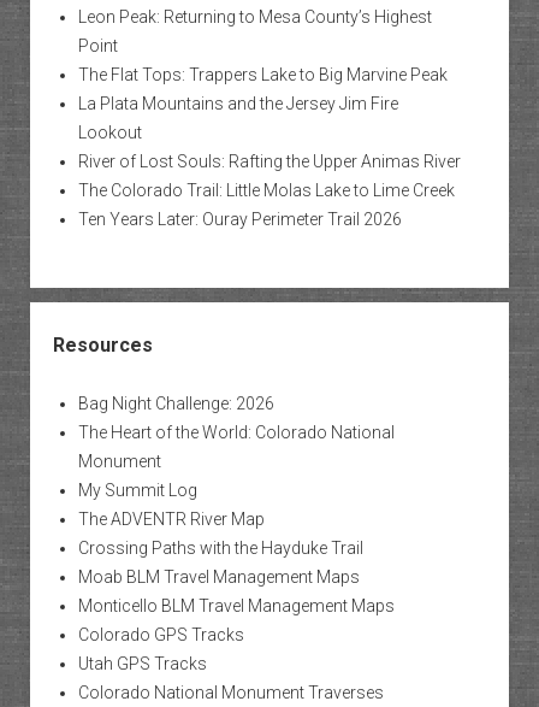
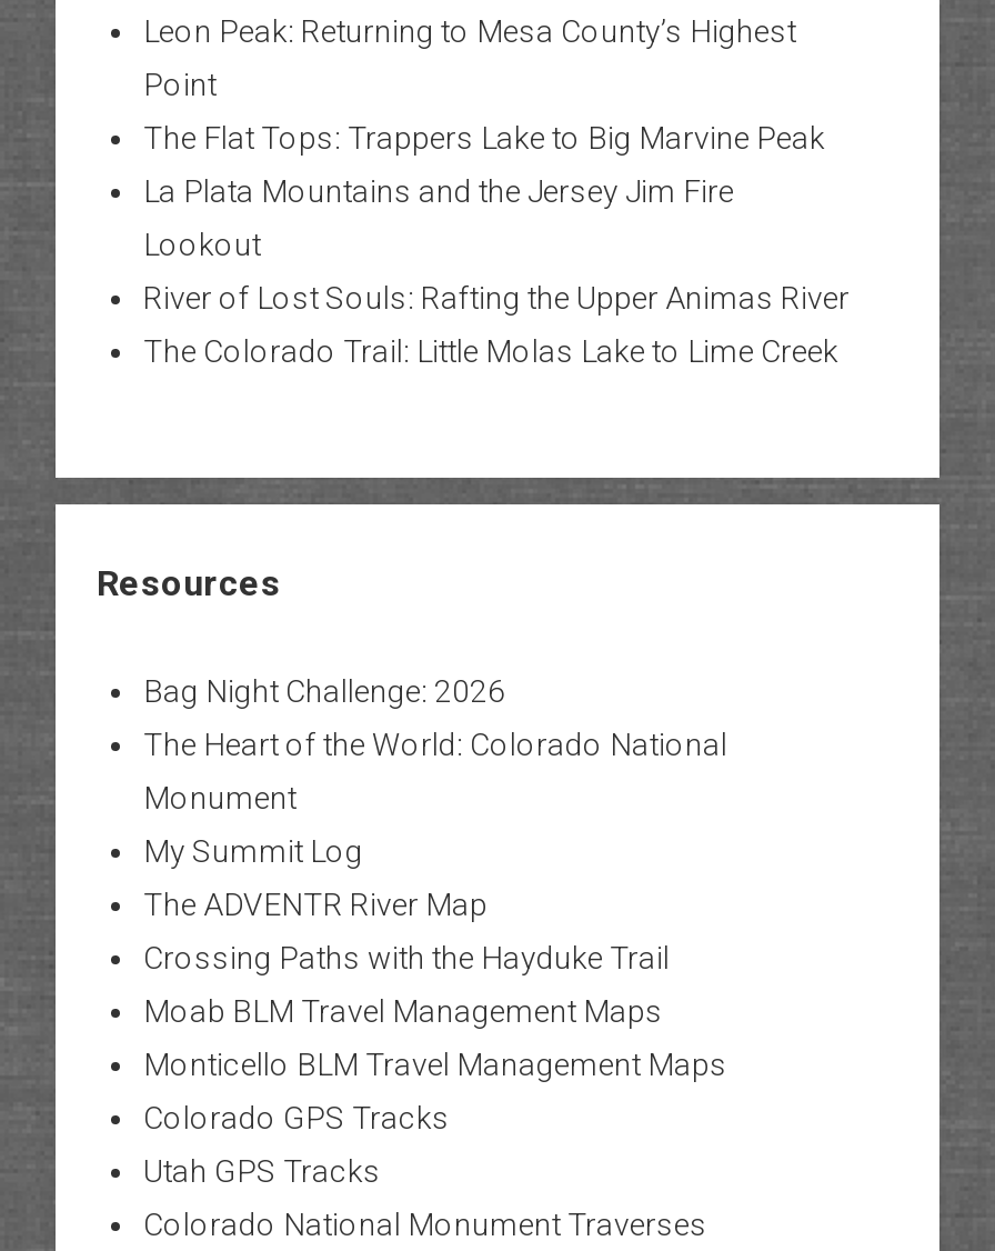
- Ten Years Later: Ouray Perimeter Trail 2026
